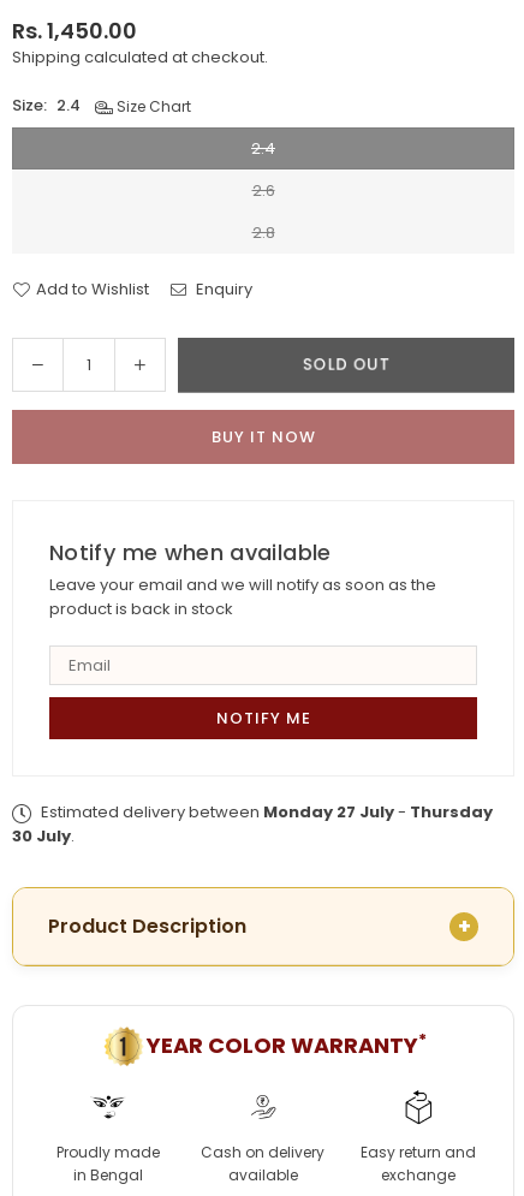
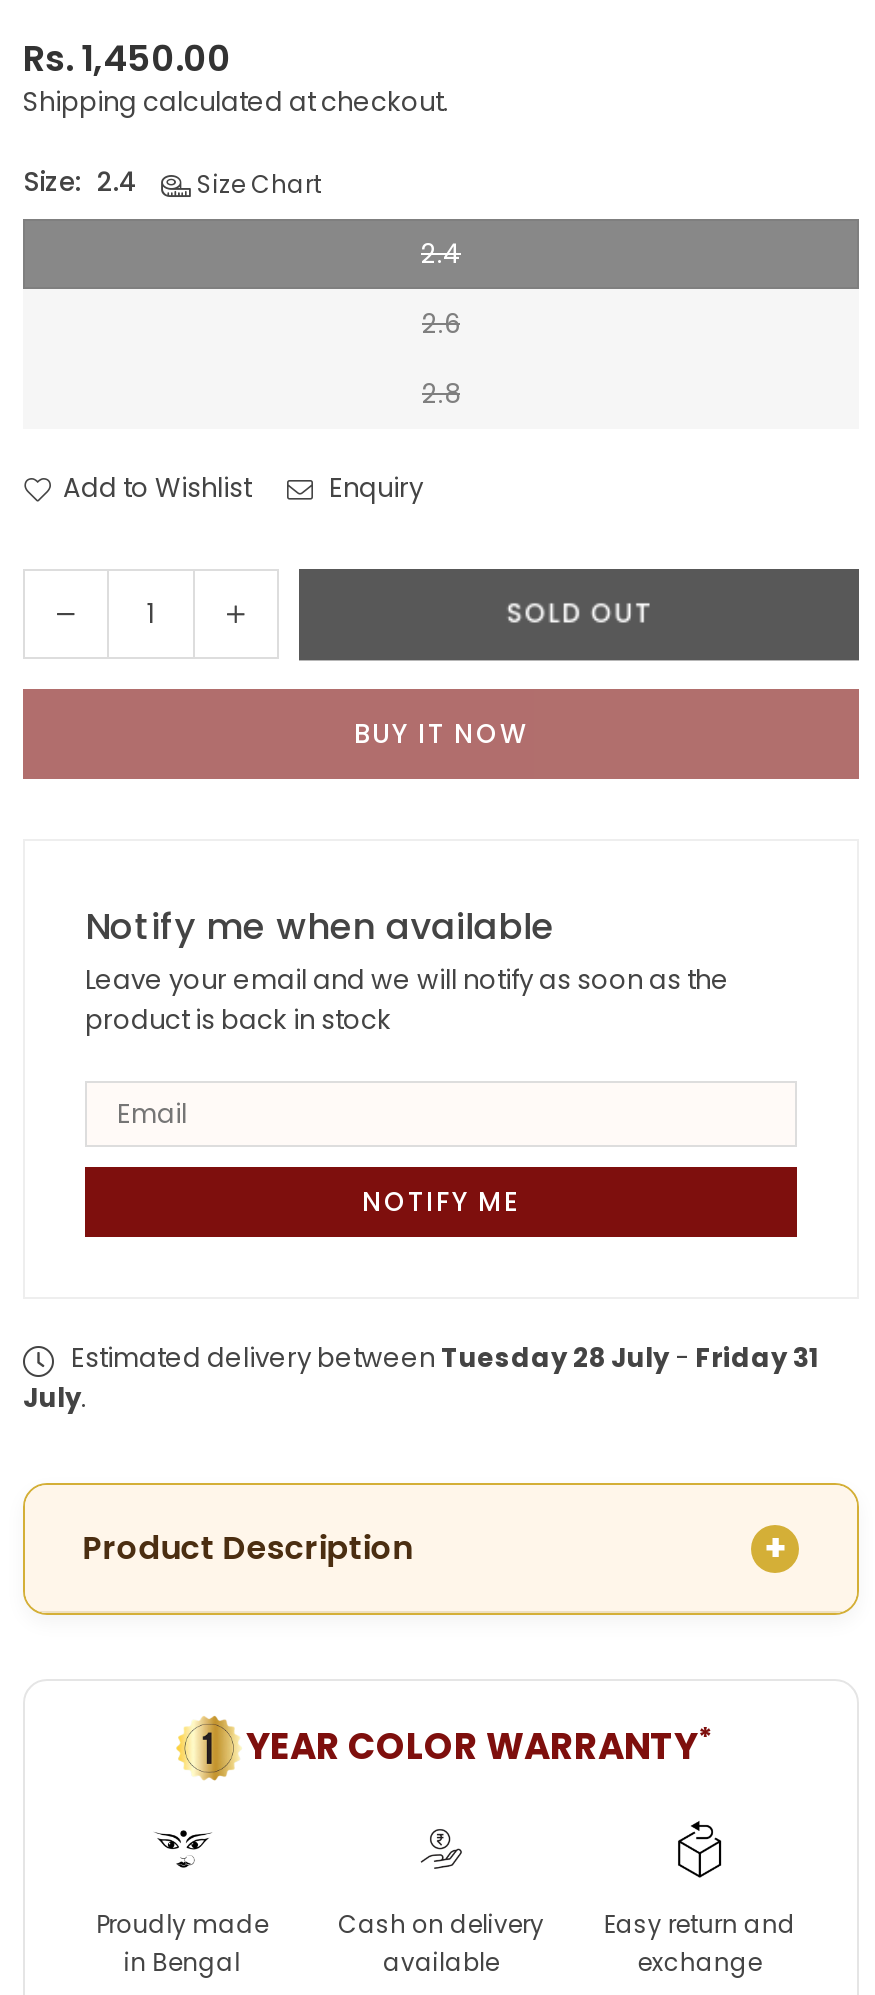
- Estimated delivery between Monday 27 July - Thursday
- 30 July.
+ Estimated delivery between Tuesday 28 July - Friday 31
+ July.
